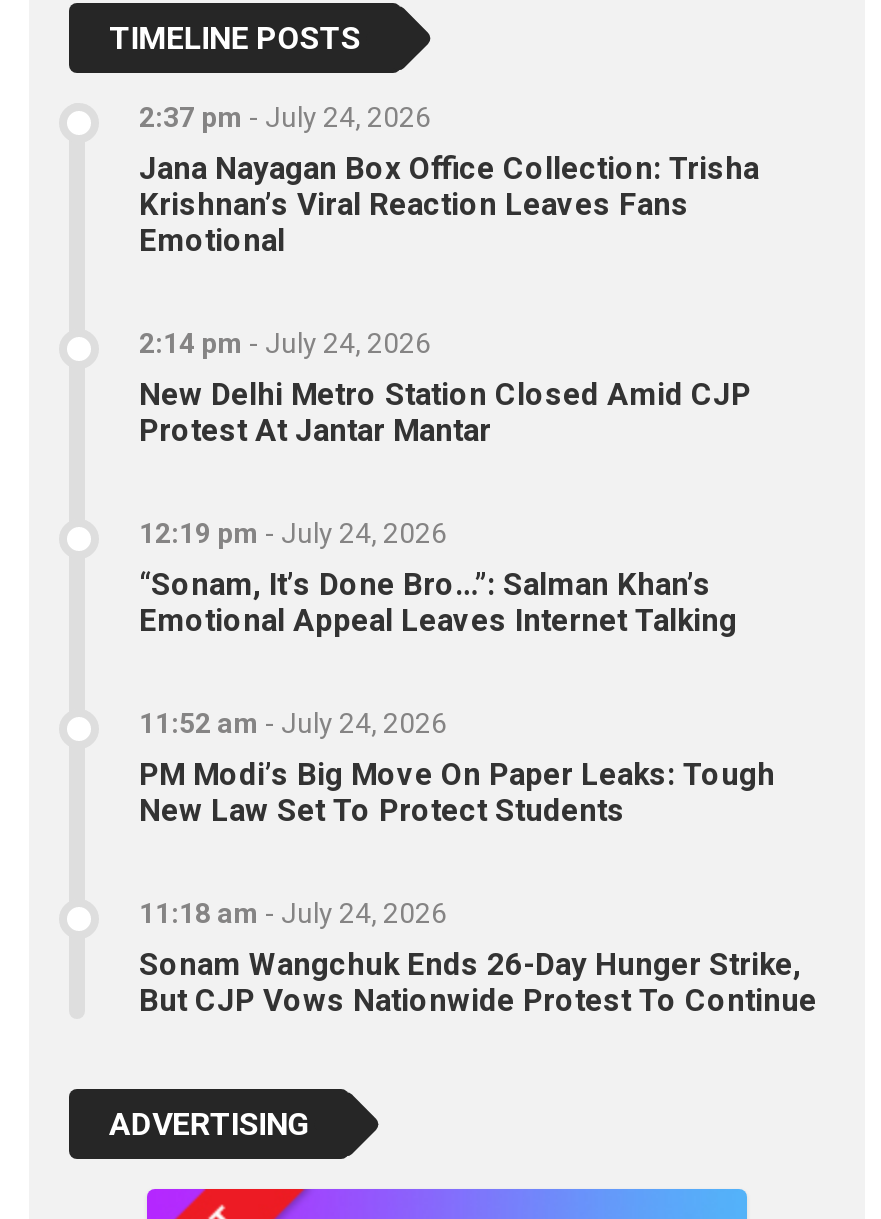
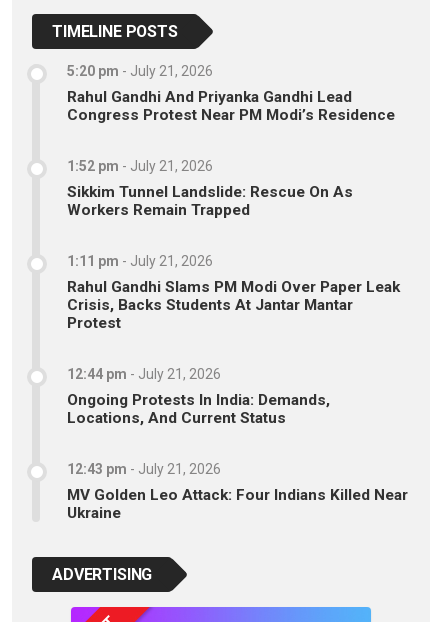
- 2:37 pm - July 24, 2026
+ 5:20 pm - July 21, 2026

- Jana Nayagan Box Office Collection: Trisha
- Krishnan’s Viral Reaction Leaves Fans
- Emotional
+ Rahul Gandhi And Priyanka Gandhi Lead
+ Congress Protest Near PM Modi’s Residence

- 2:14 pm - July 24, 2026
+ 1:52 pm - July 21, 2026

- New Delhi Metro Station Closed Amid CJP
- Protest At Jantar Mantar
+ Sikkim Tunnel Landslide: Rescue On As
+ Workers Remain Trapped

- 12:19 pm - July 24, 2026
+ 1:11 pm - July 21, 2026

- “Sonam, It’s Done Bro…”: Salman Khan’s
- Emotional Appeal Leaves Internet Talking
+ Rahul Gandhi Slams PM Modi Over Paper Leak
+ Crisis, Backs Students At Jantar Mantar
+ Protest

- 11:52 am - July 24, 2026
+ 12:44 pm - July 21, 2026

- PM Modi’s Big Move On Paper Leaks: Tough
- New Law Set To Protect Students
+ Ongoing Protests In India: Demands,
+ Locations, And Current Status

- 11:18 am - July 24, 2026
+ 12:43 pm - July 21, 2026

- Sonam Wangchuk Ends 26-Day Hunger Strike,
- But CJP Vows Nationwide Protest To Continue
+ MV Golden Leo Attack: Four Indians Killed Near
+ Ukraine
